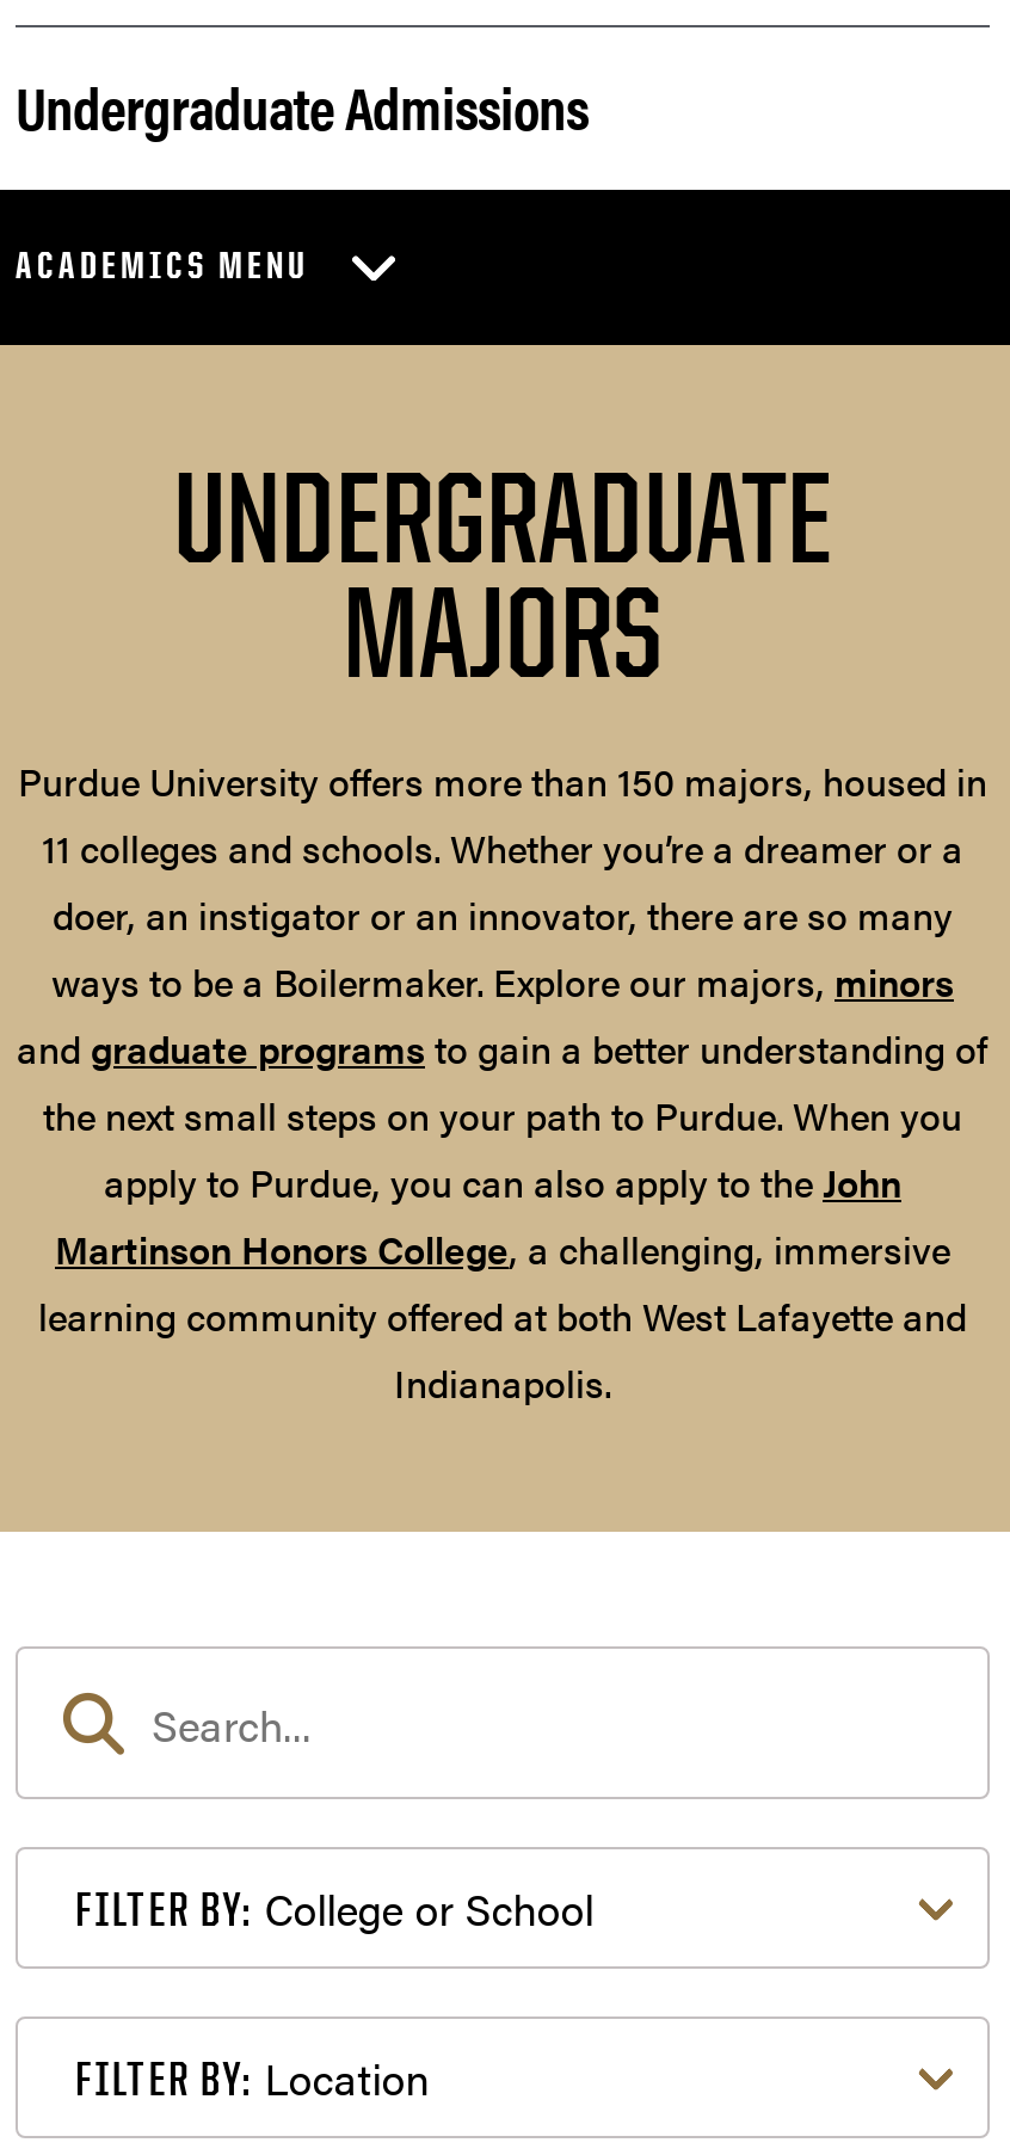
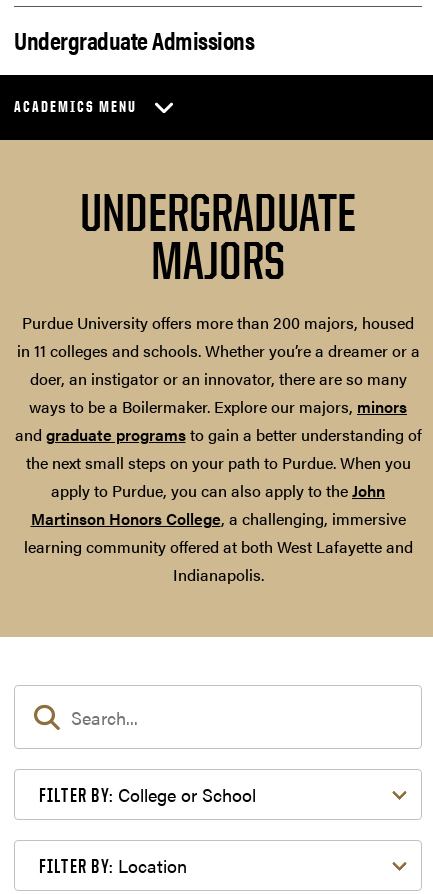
- Purdue University offers more than 150 majors, housed in
- 11 colleges and schools. Whether you’re a dreamer or a
+ Purdue University offers more than 200 majors, housed
+ in 11 colleges and schools. Whether you’re a dreamer or a
